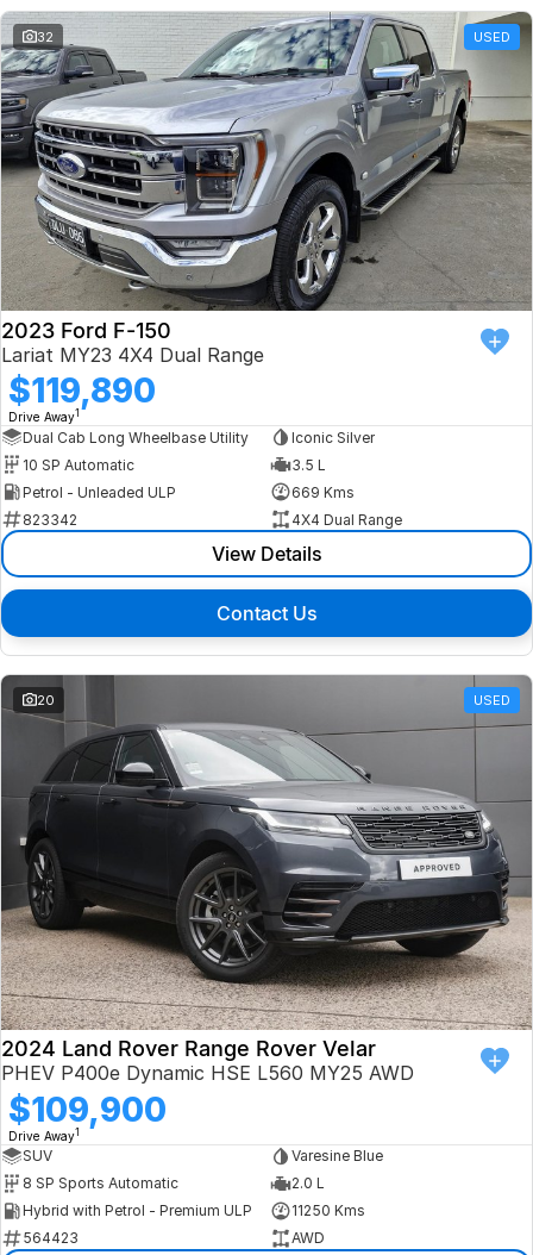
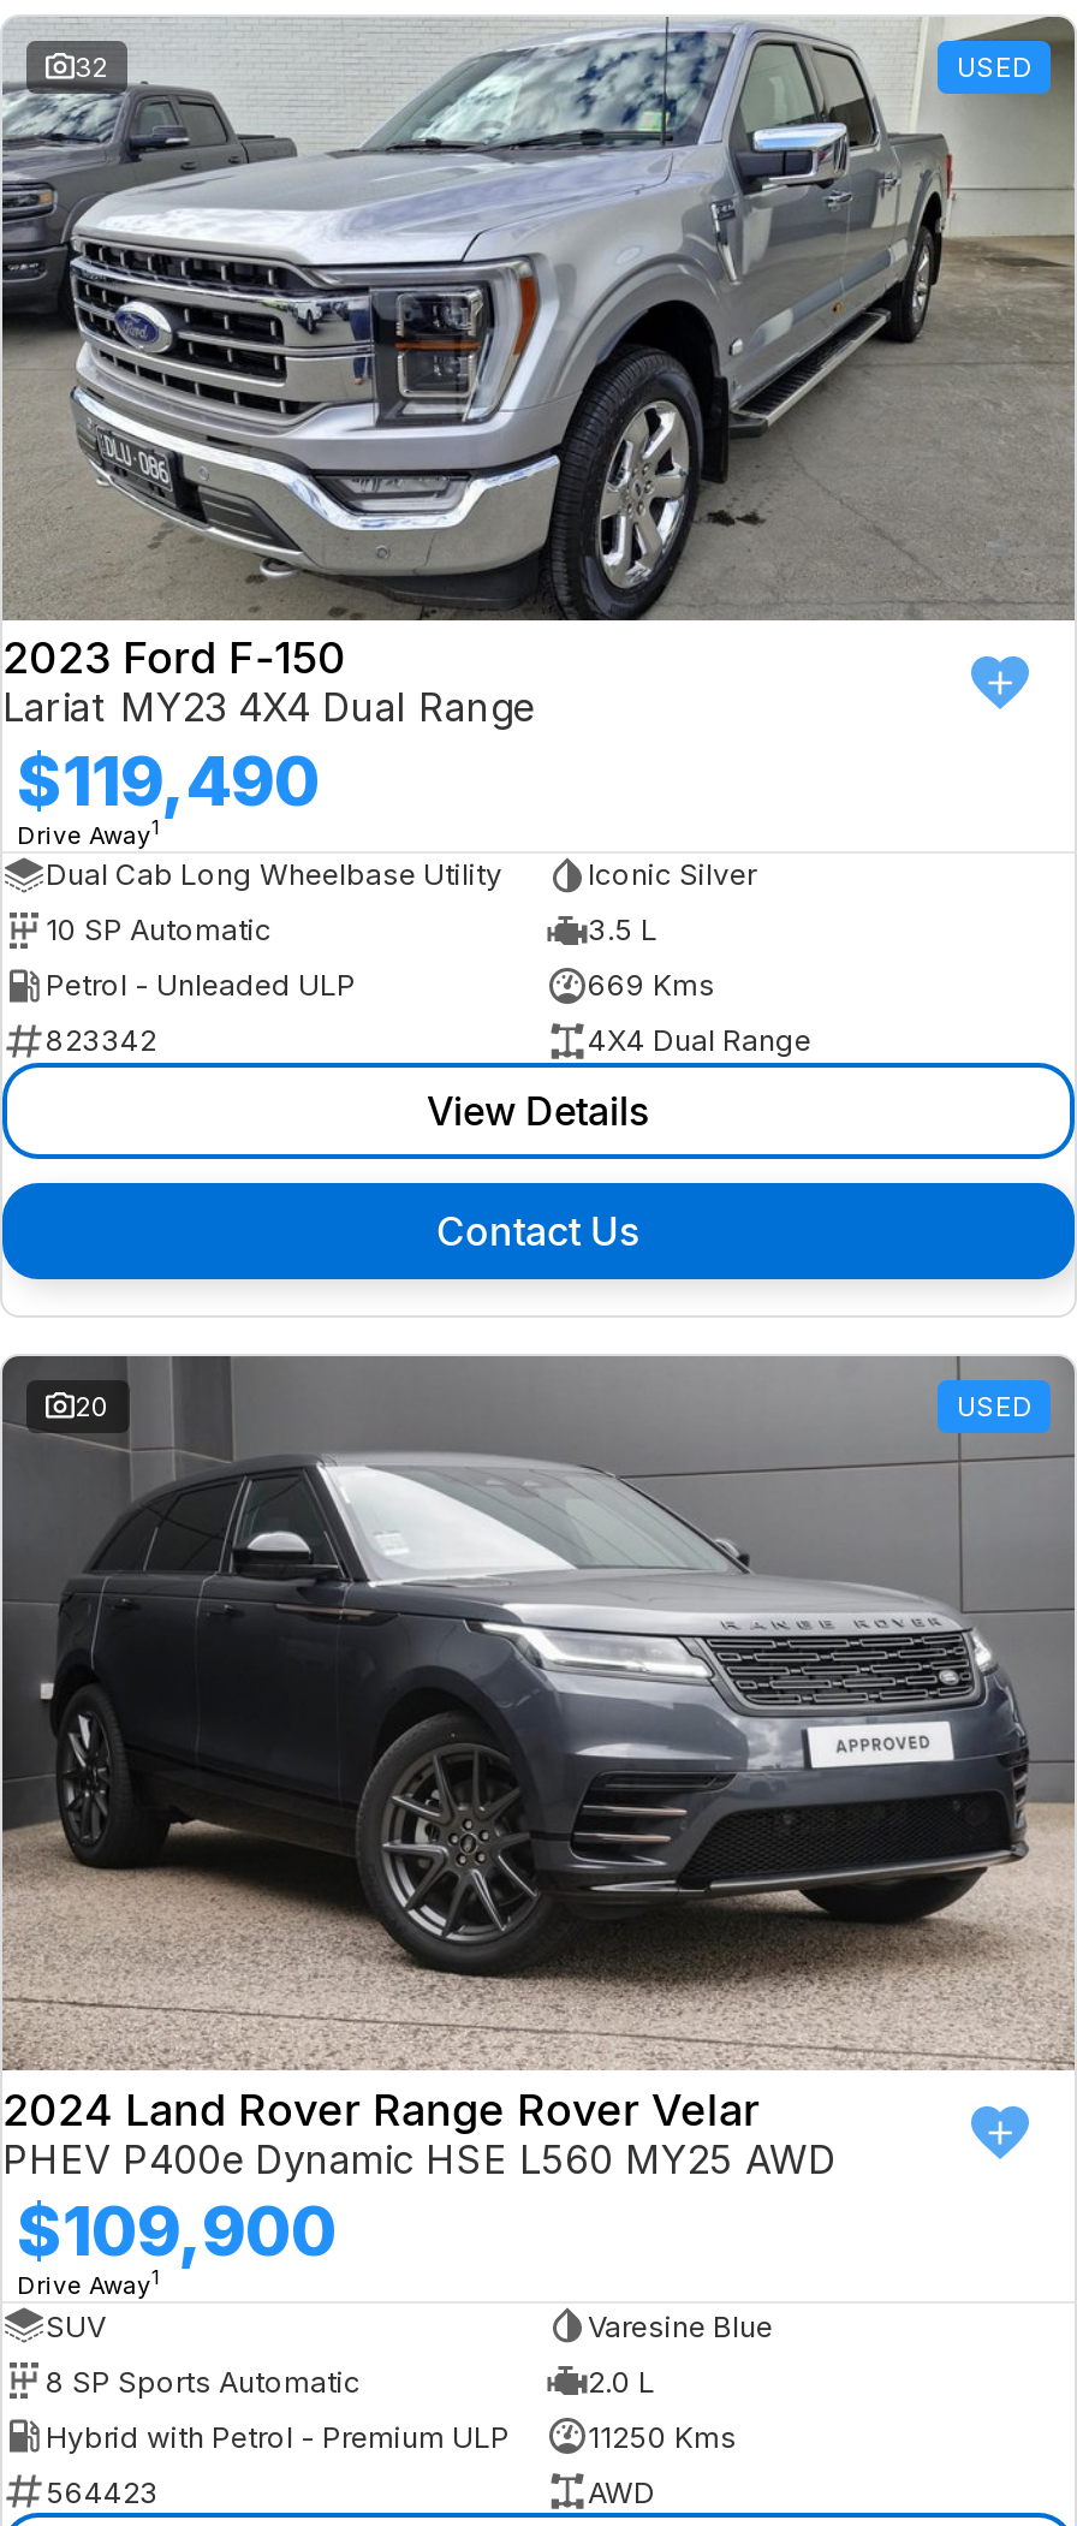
- $119,890
+ $119,490
